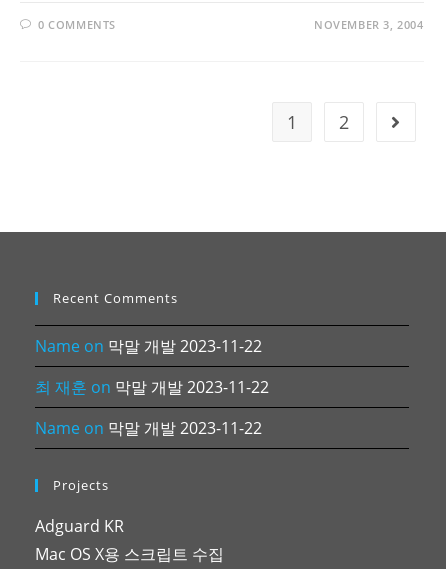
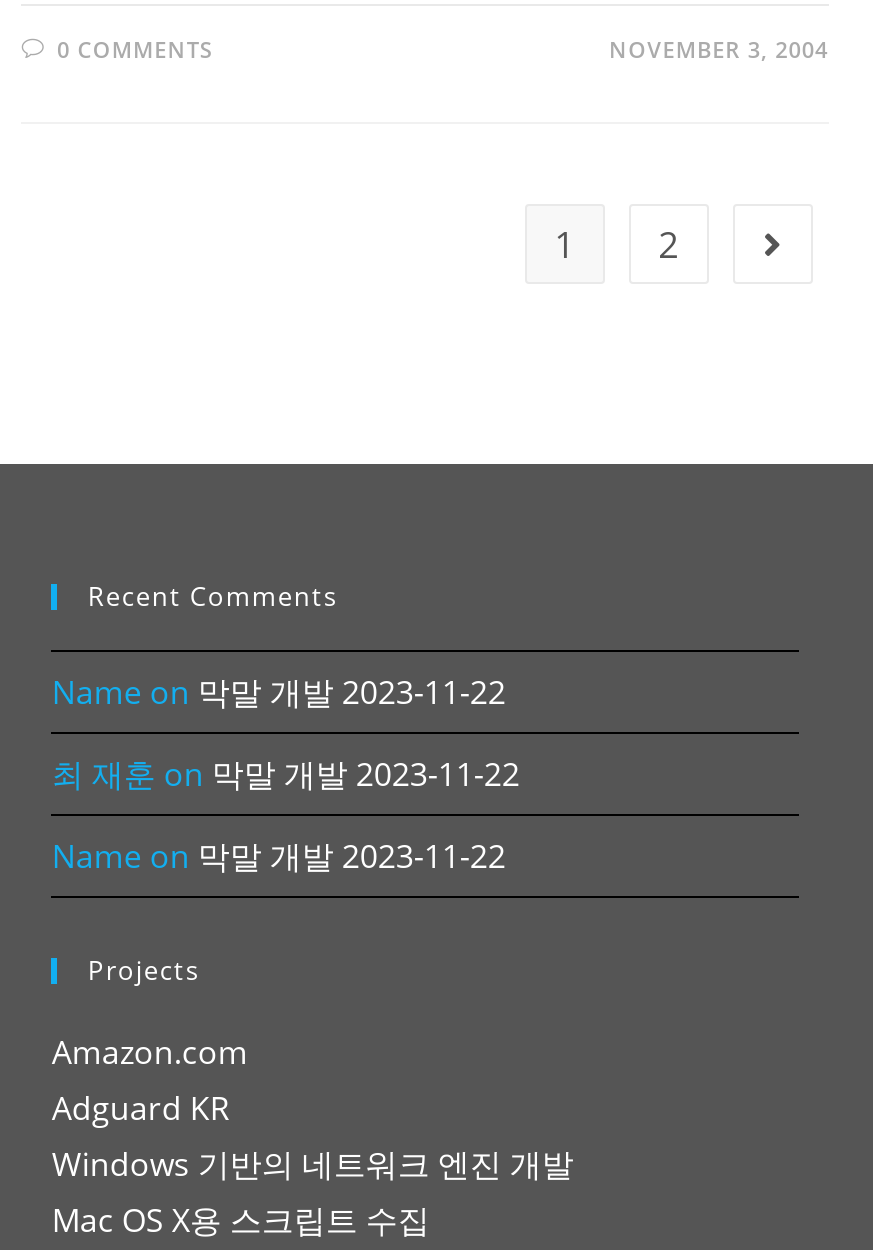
+ Amazon.com

+ Windows 기반의 네트워크 엔진 개발
